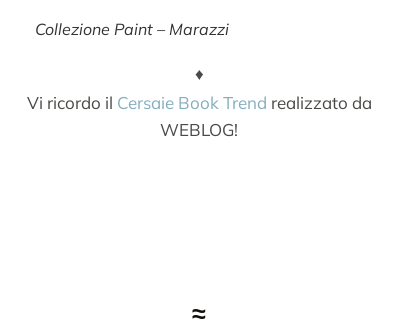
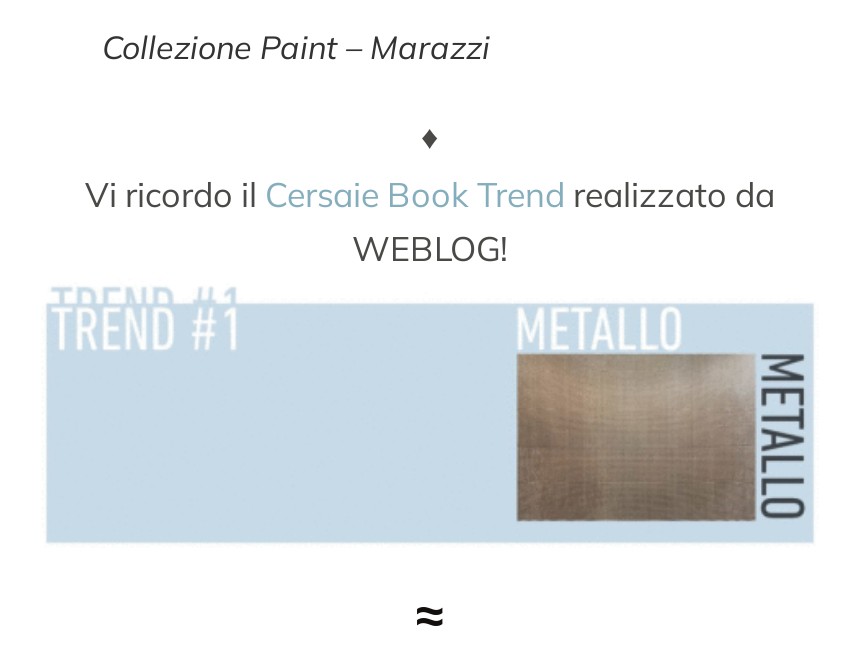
+ [image]
